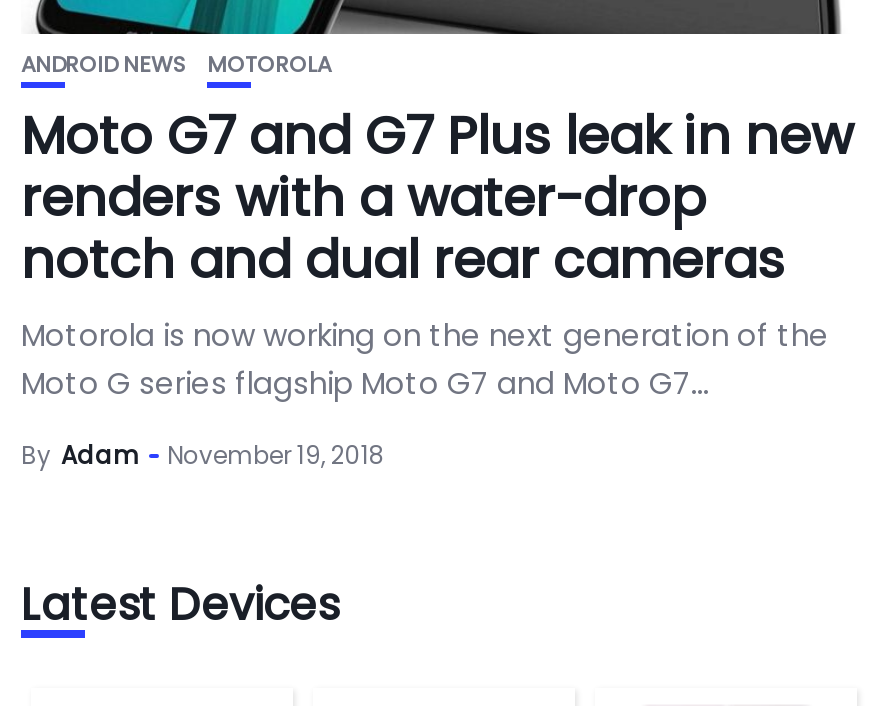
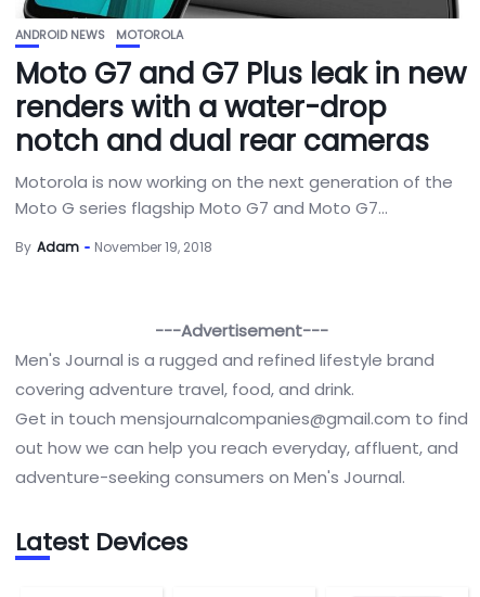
+ ---Advertisement---
+ Men's Journal is a rugged and refined lifestyle brand
+ covering adventure travel, food, and drink.
+ Get in touch mensjournalcompanies@gmail.com to find
+ out how we can help you reach everyday, affluent, and
+ adventure-seeking consumers on Men's Journal.
